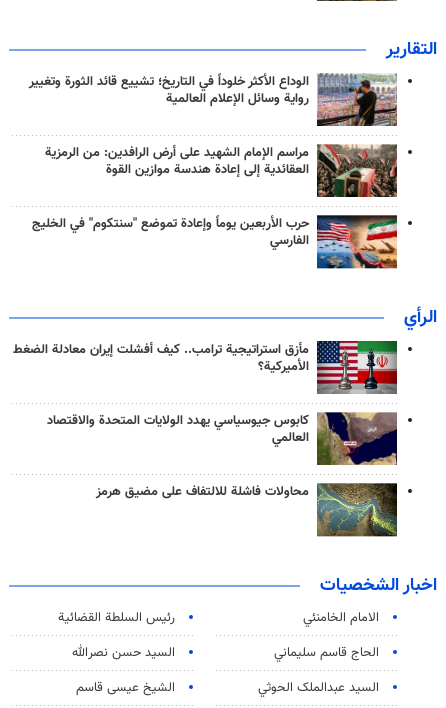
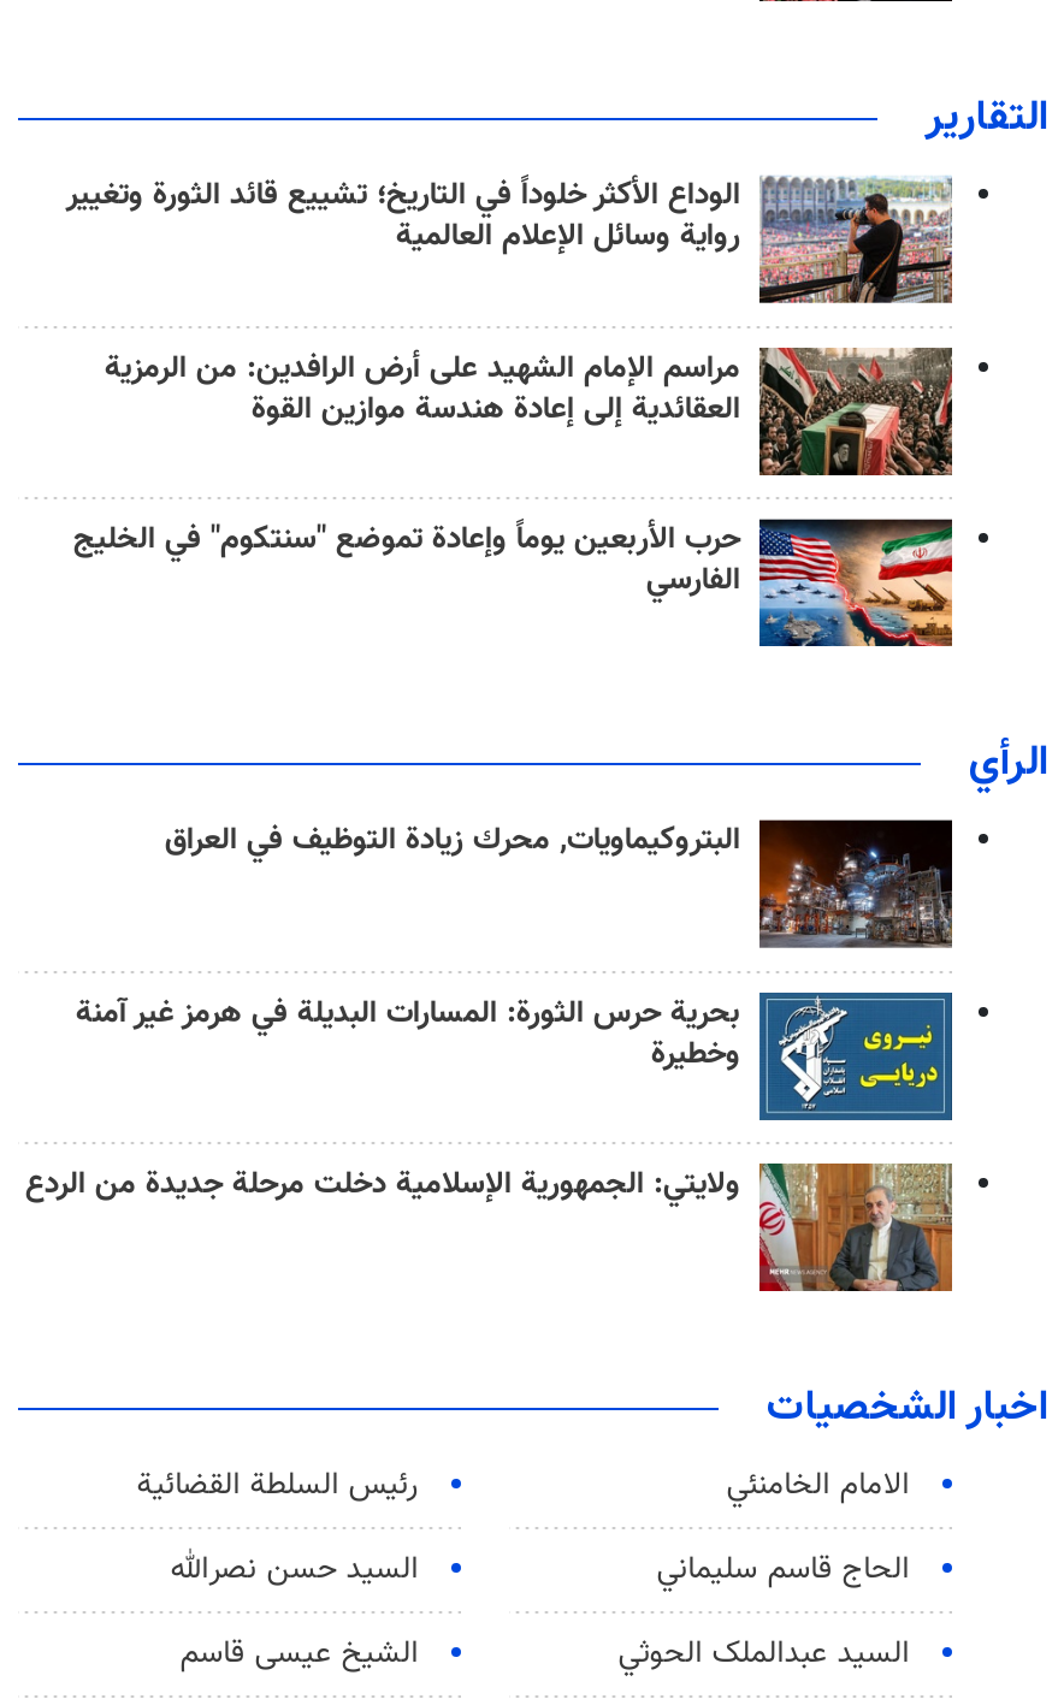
- [image]
- مأزق استراتيجية ترامب.. كيف أفشلت إيران معادلة الضغط
- الأميركية؟
+ [image]
+ البتروكيماويات, محرك زيادة التوظيف في العراق

- [image]
- كابوس جيوسياسي يهدد الولايات المتحدة والاقتصاد
- العالمي
+ [image]
+ بحرية حرس الثورة: المسارات البديلة في هرمز غير آمنة
+ وخطيرة

- [image]
- محاولات فاشلة للالتفاف على مضيق هرمز
+ [image]
+ ولايتي: الجمهورية الإسلامية دخلت مرحلة جديدة من الردع
